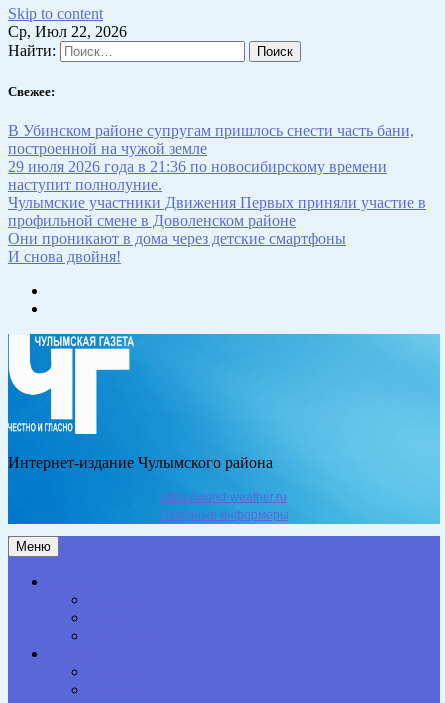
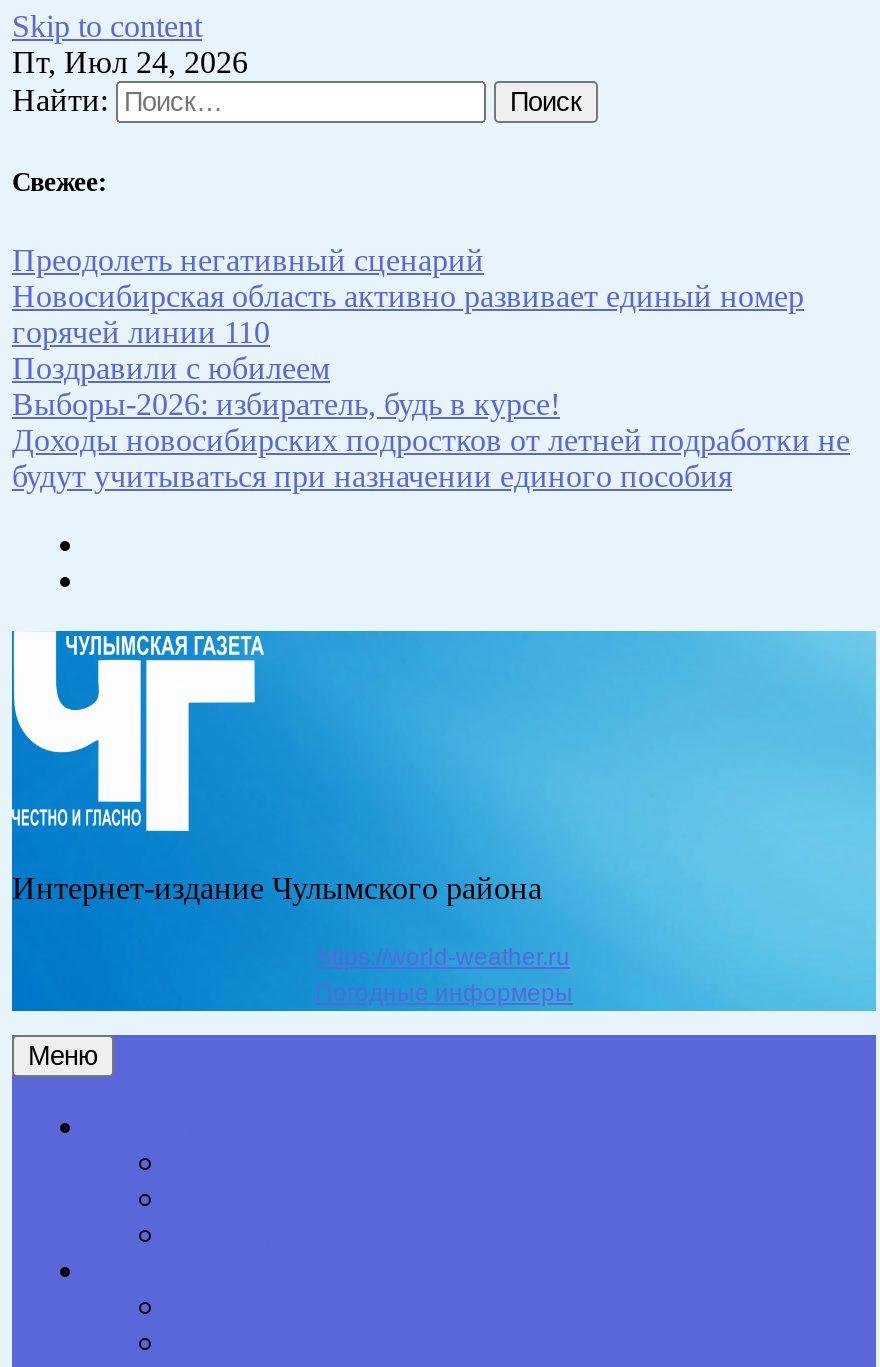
- Ср, Июл 22, 2026
+ Пт, Июл 24, 2026

- В Убинском районе супругам пришлось снести часть бани,
- построенной на чужой земле
- 29 июля 2026 года в 21:36 по новосибирскому времени
- наступит полнолуние.
- Чулымские участники Движения Первых приняли участие в
- профильной смене в Доволенском районе
- Они проникают в дома через детские смартфоны
- И снова двойня!
+ Преодолеть негативный сценарий
+ Новосибирская область активно развивает единый номер
+ горячей линии 110
+ Поздравили с юбилеем
+ Выборы-2026: избиратель, будь в курсе!
+ Доходы новосибирских подростков от летней подработки не
+ будут учитываться при назначении единого пособия
